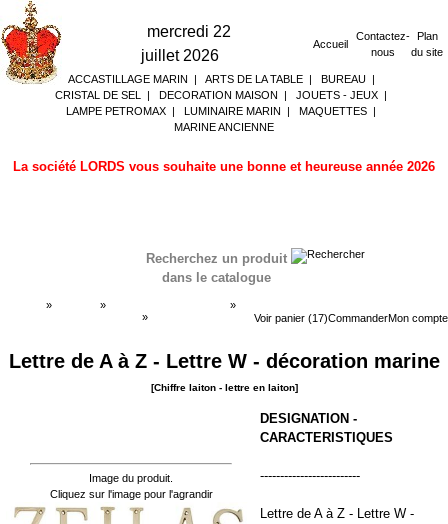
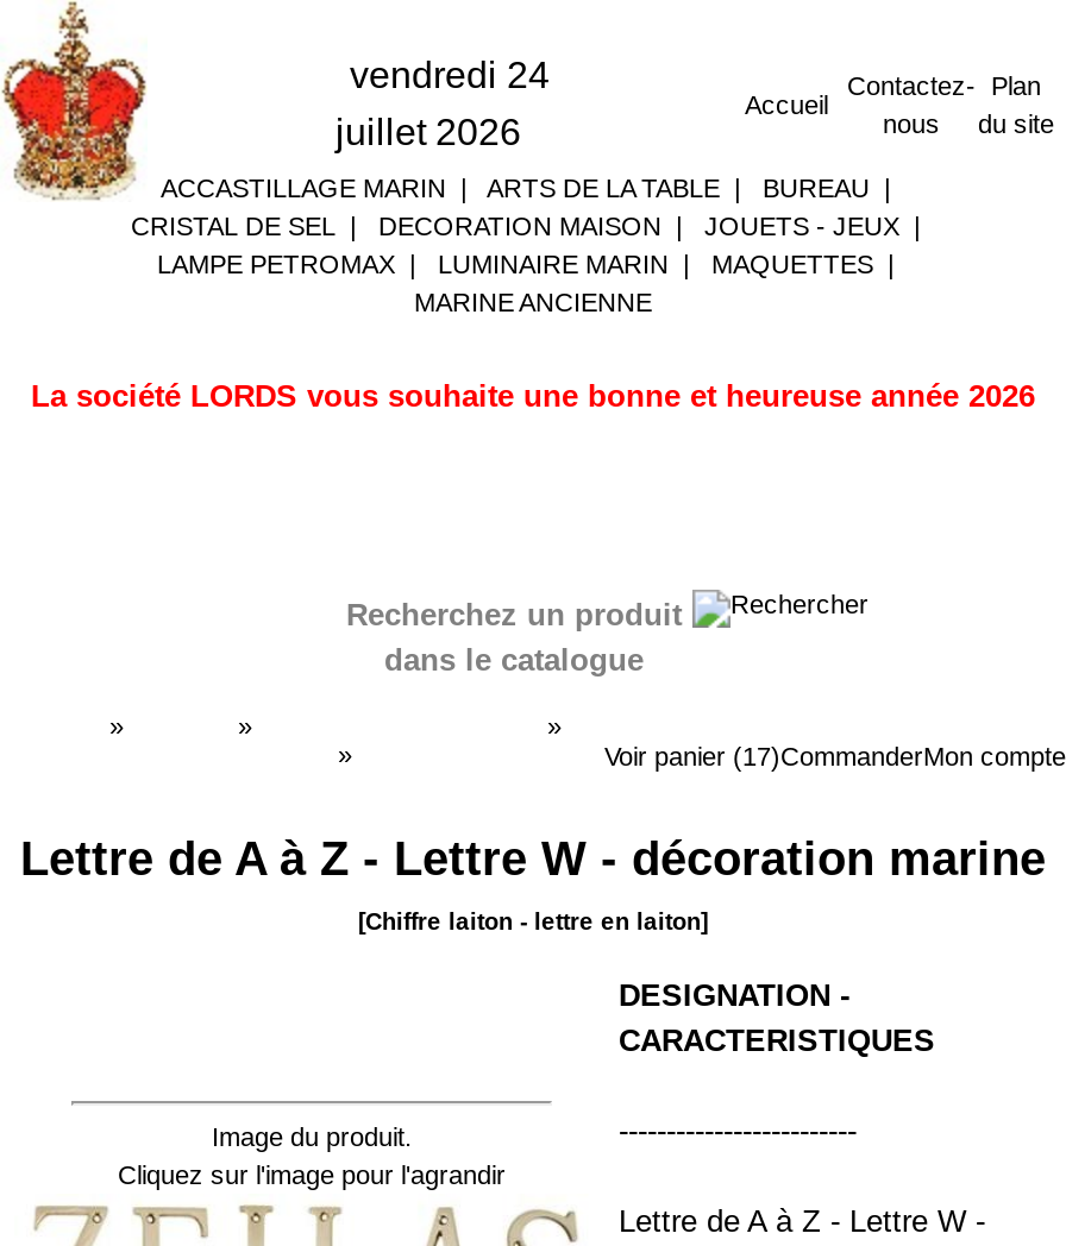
- mercredi 22
+ vendredi 24
